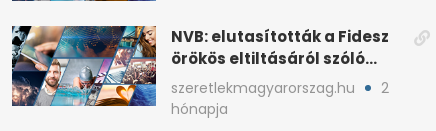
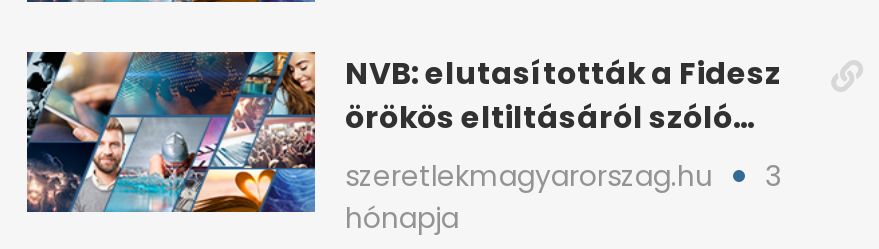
- 2
+ 3
